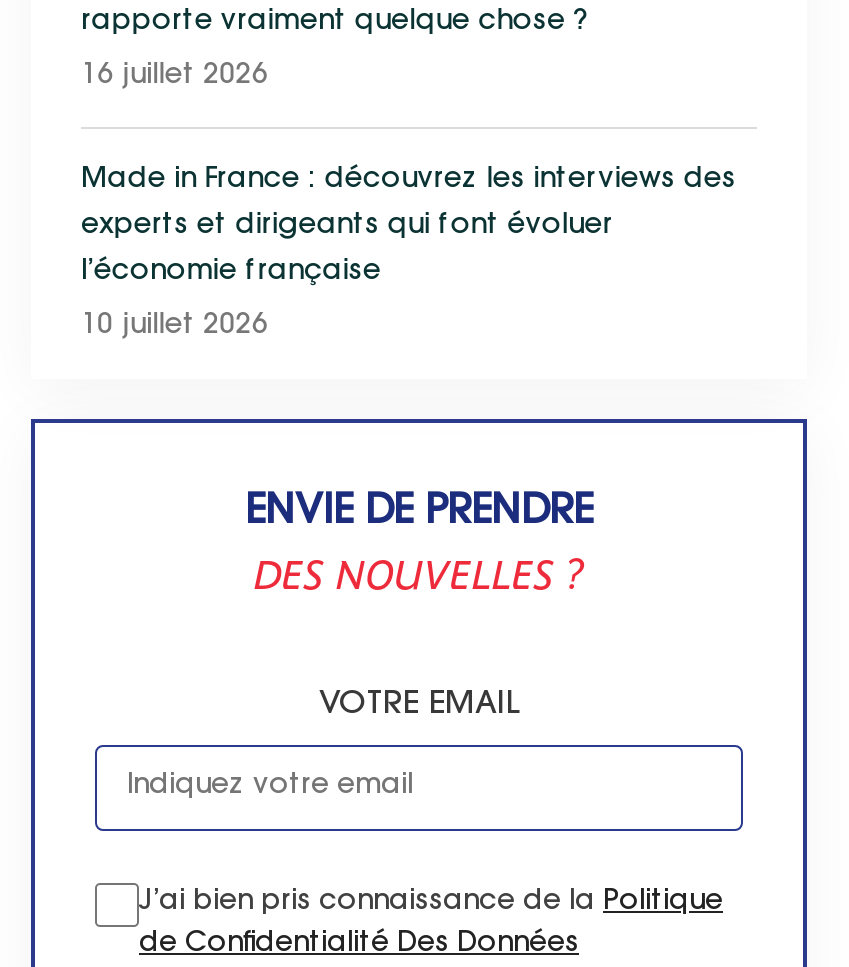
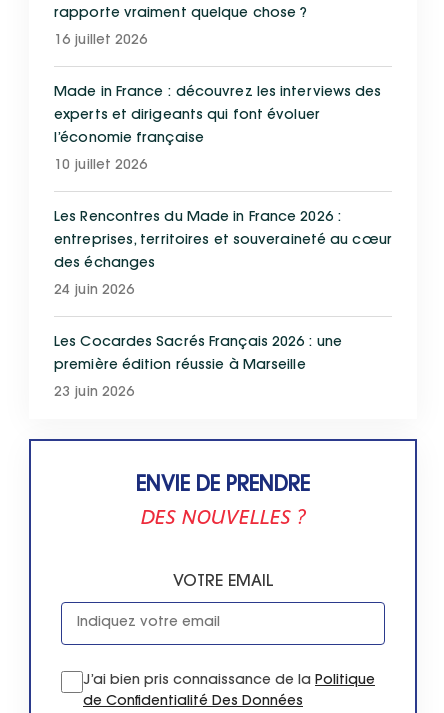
+ Les Rencontres du Made in France 2026 :
+ entreprises, territoires et souveraineté au cœur
+ des échanges
+ 24 juin 2026

+ Les Cocardes Sacrés Français 2026 : une
+ première édition réussie à Marseille
+ 23 juin 2026
